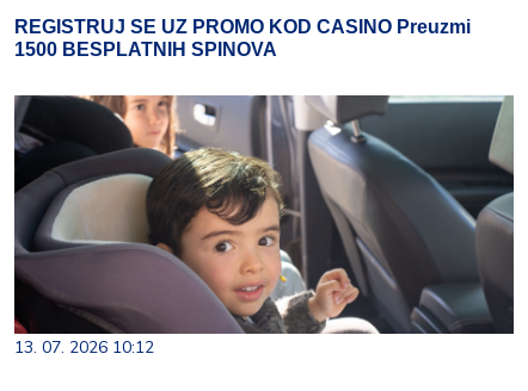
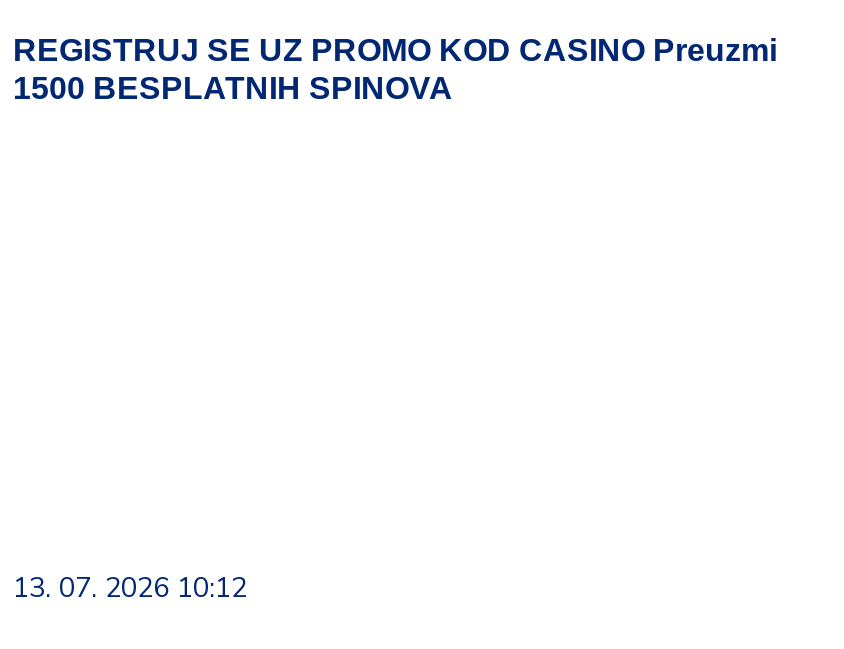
- [image]
